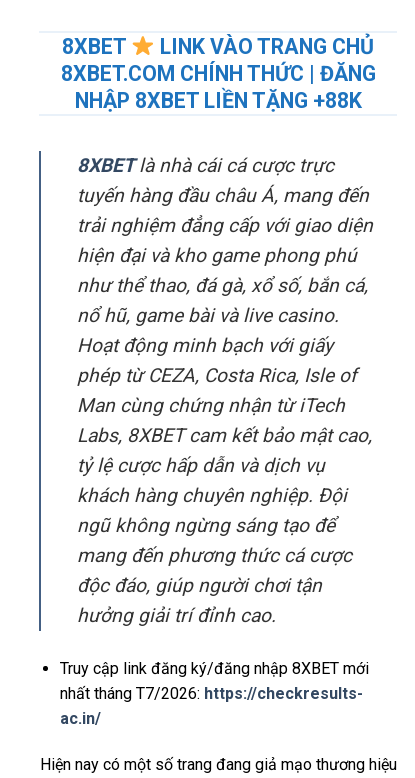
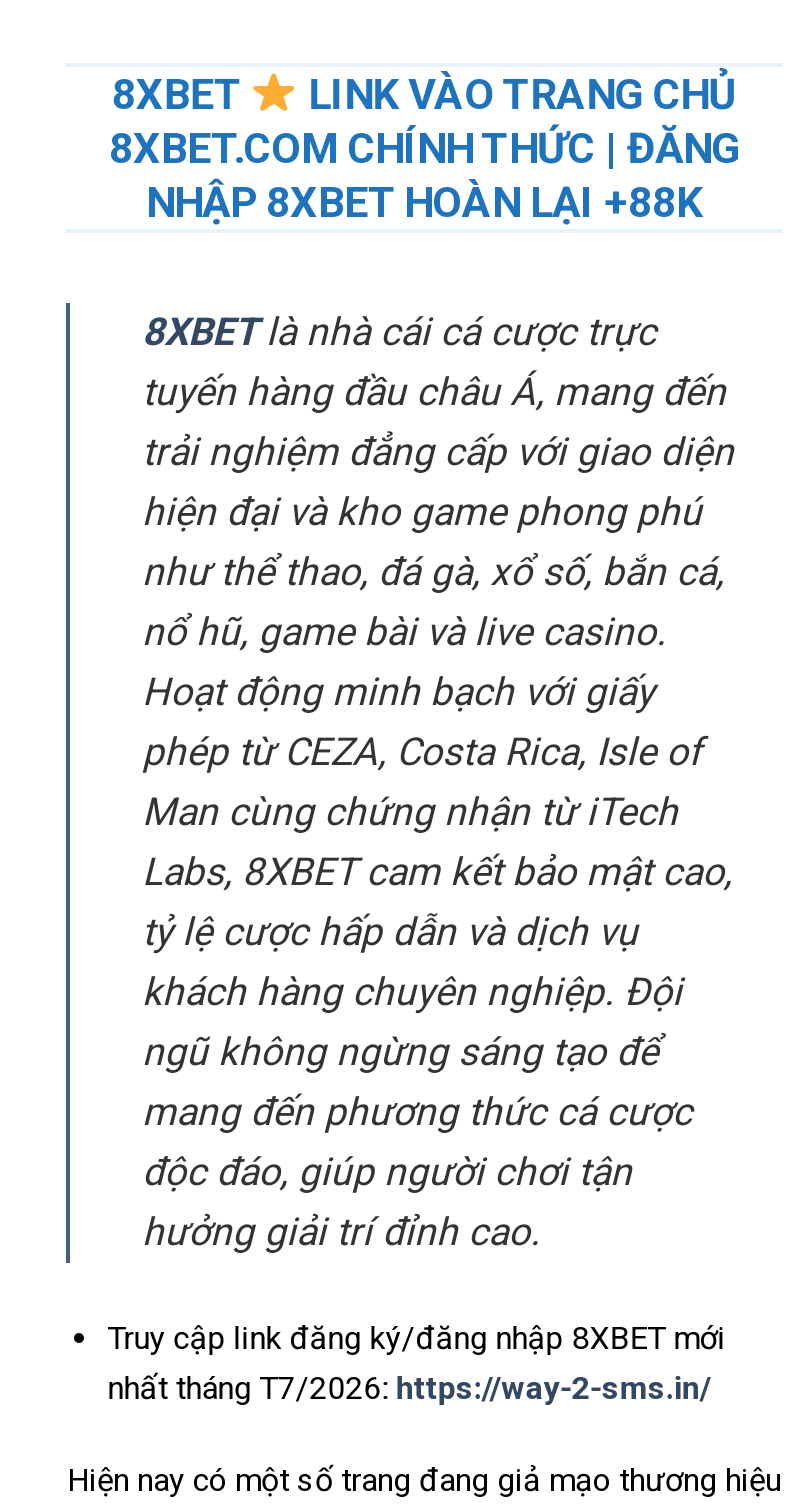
- NHẬP 8XBET LIỀN TẶNG +88K
+ NHẬP 8XBET HOÀN LẠI +88K

- nhất tháng T7/2026: https://checkresults-
- ac.in/
+ nhất tháng T7/2026: https://way-2-sms.in/
